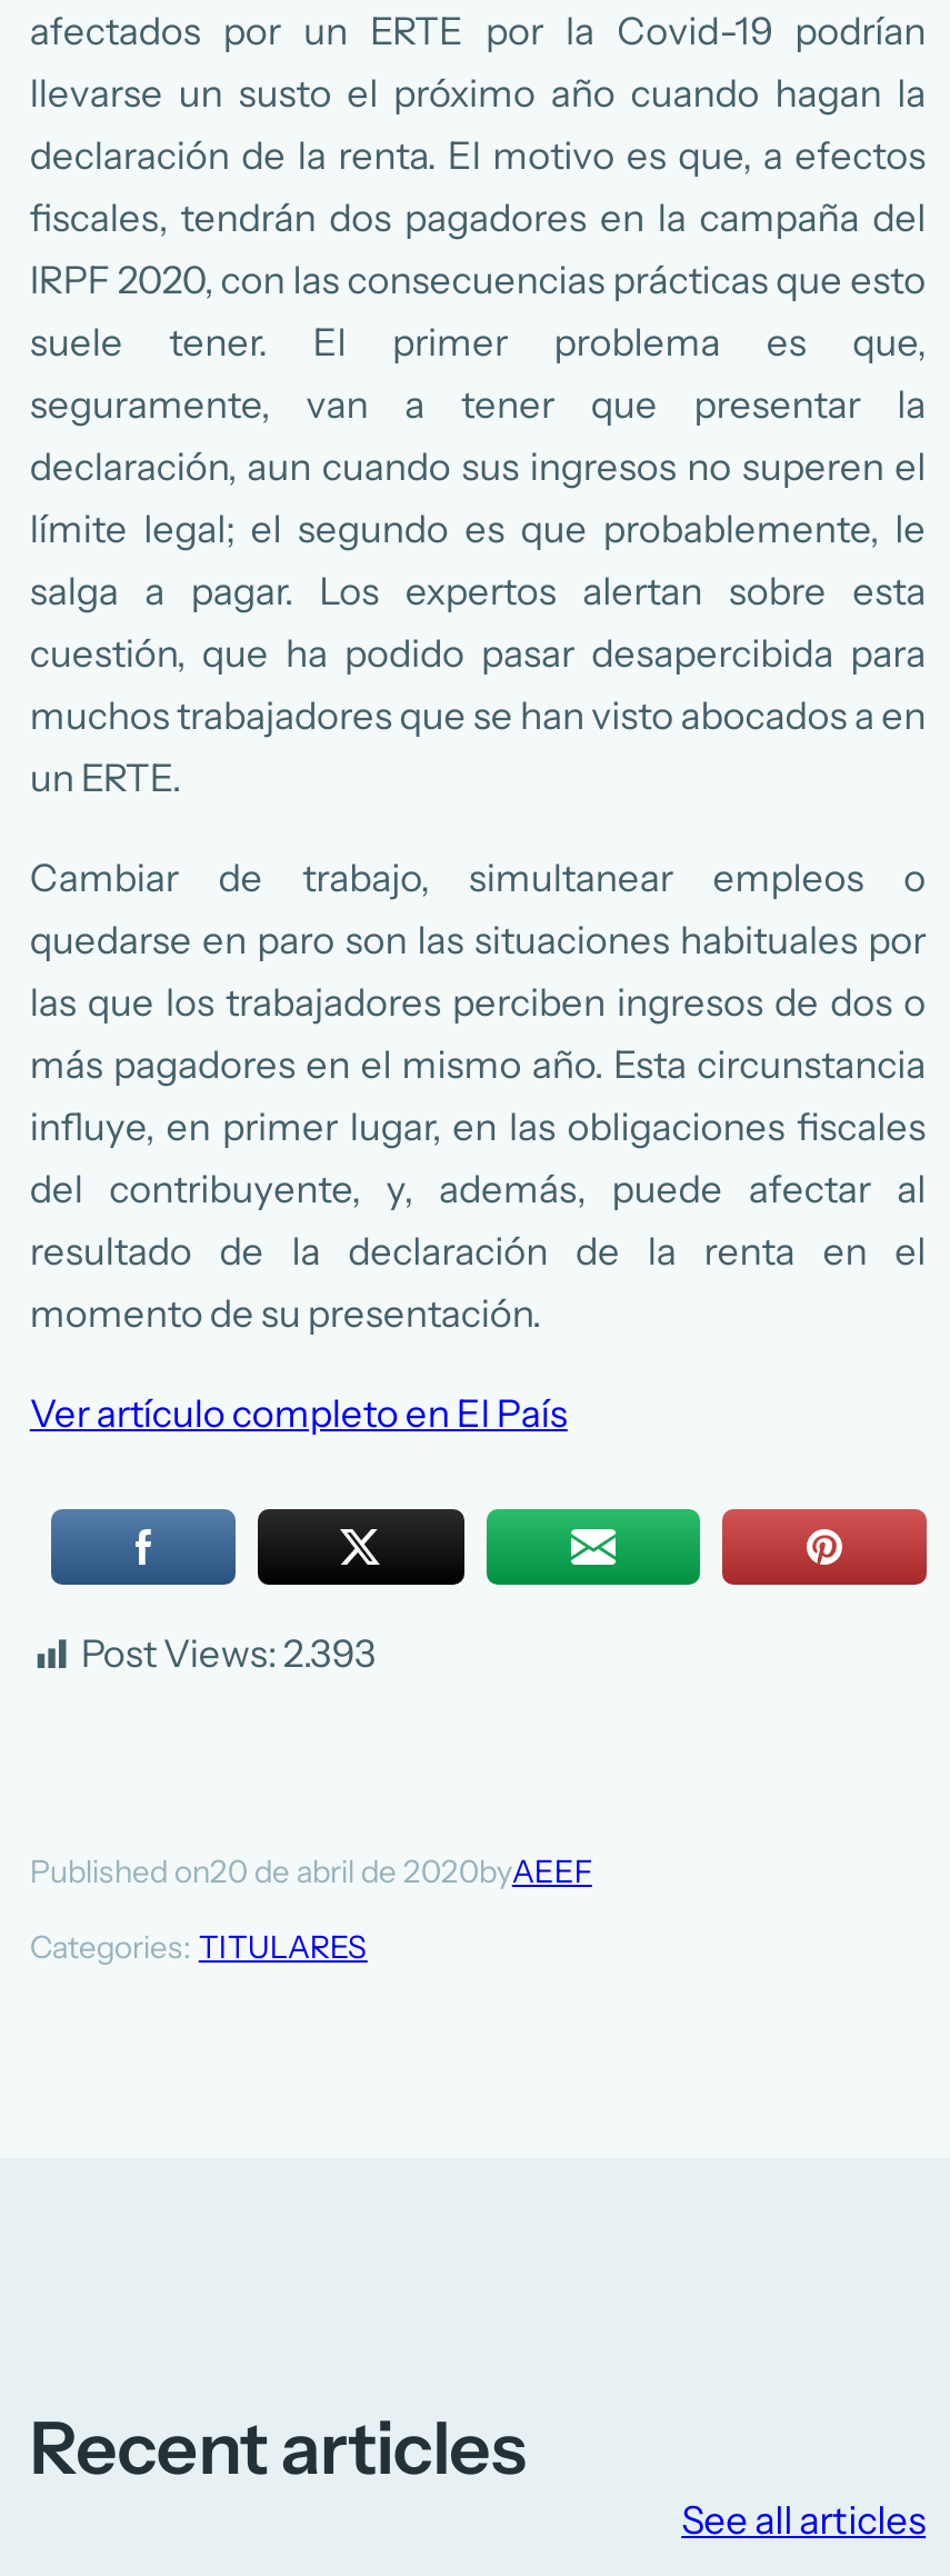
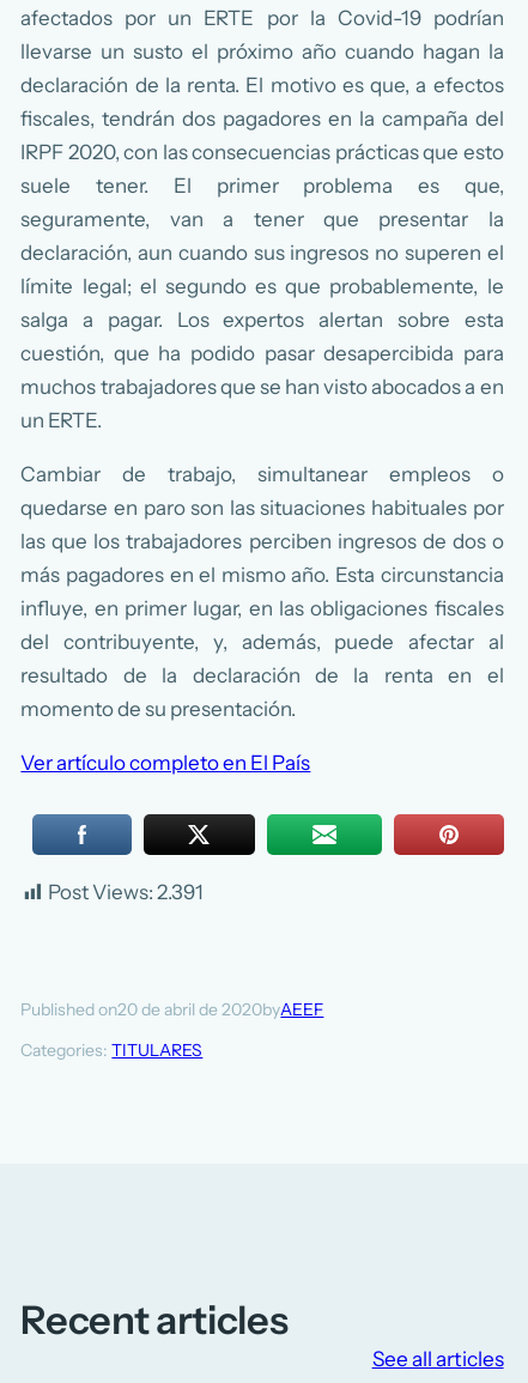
- Post Views: 2.393
+ Post Views: 2.391
